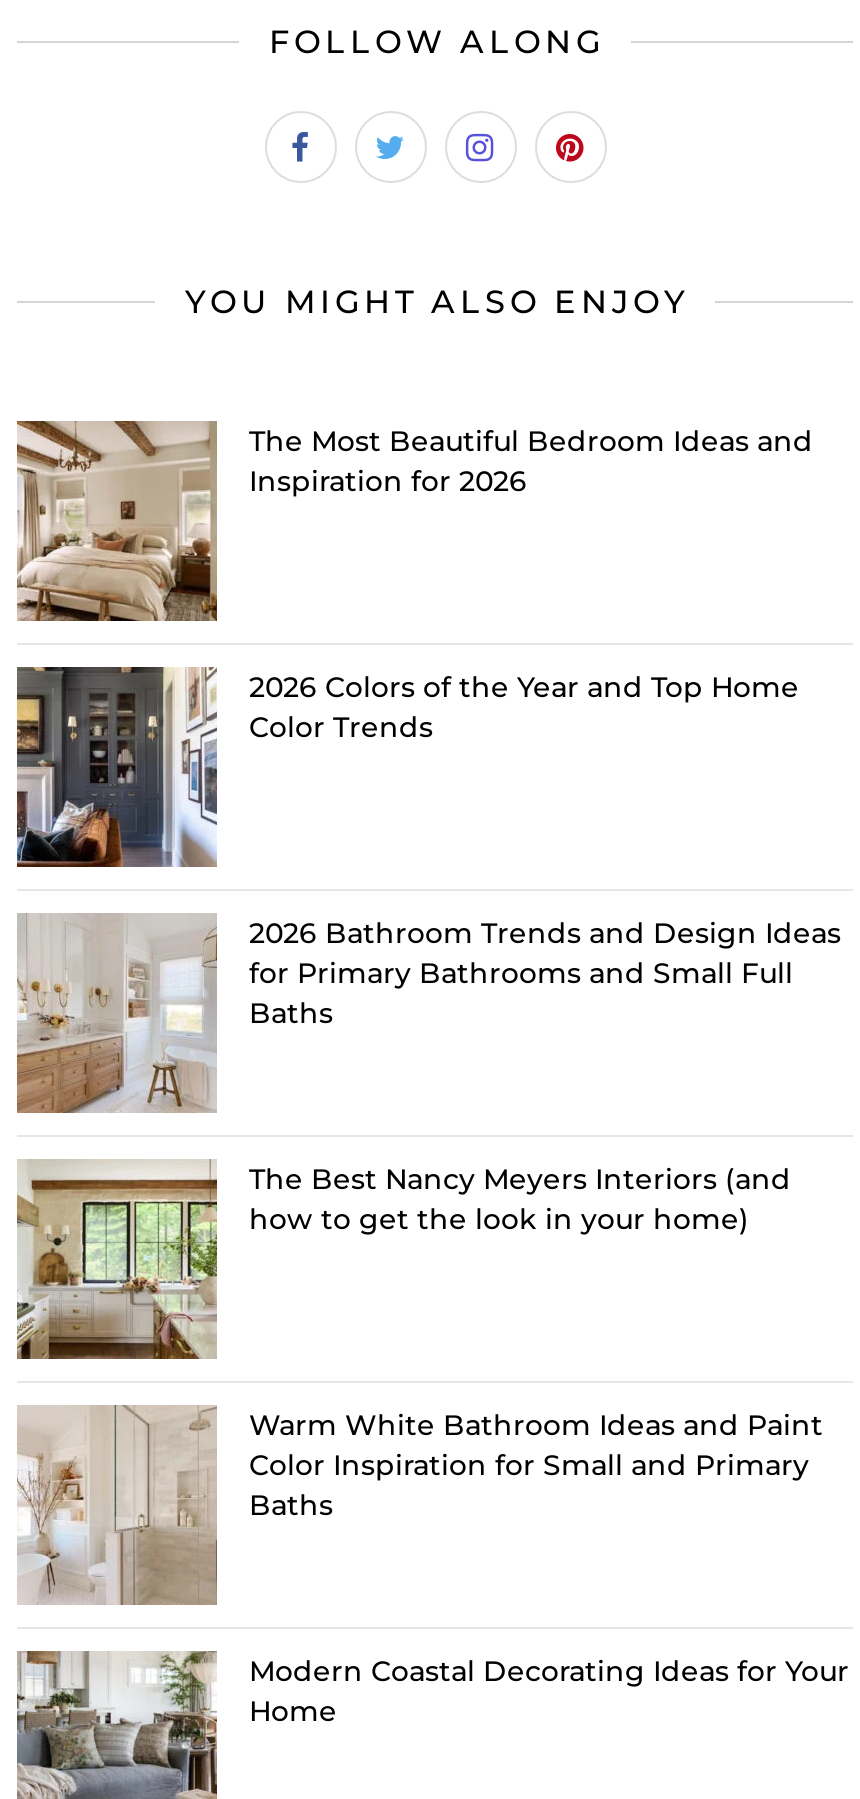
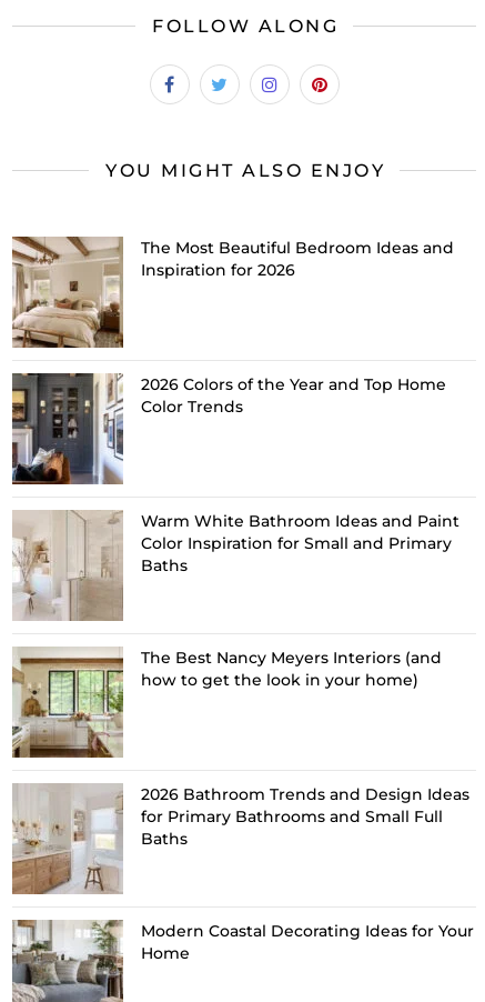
moved down: [image] | 2026 Bathroom Trends and Design Ideas | for Primary Bathrooms and Small Full

moved up: [image] | Warm White Bathroom Ideas and Paint | Color Inspiration for Small and Primary
